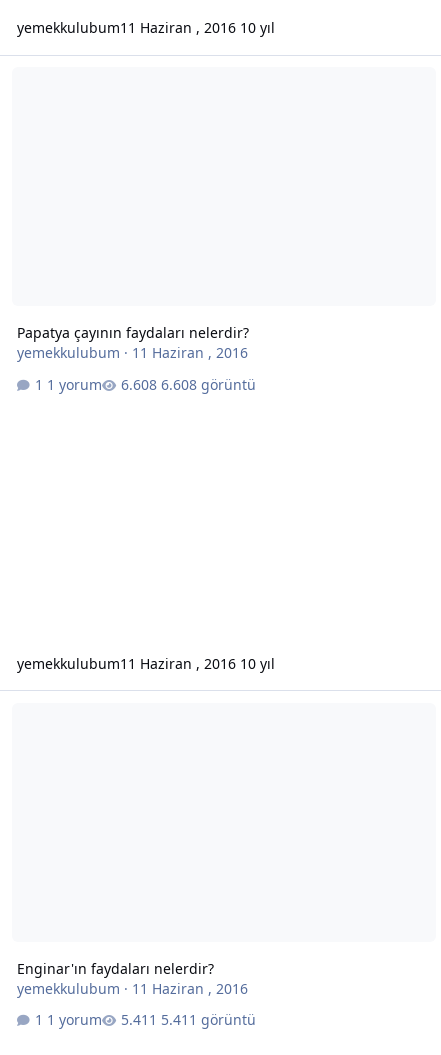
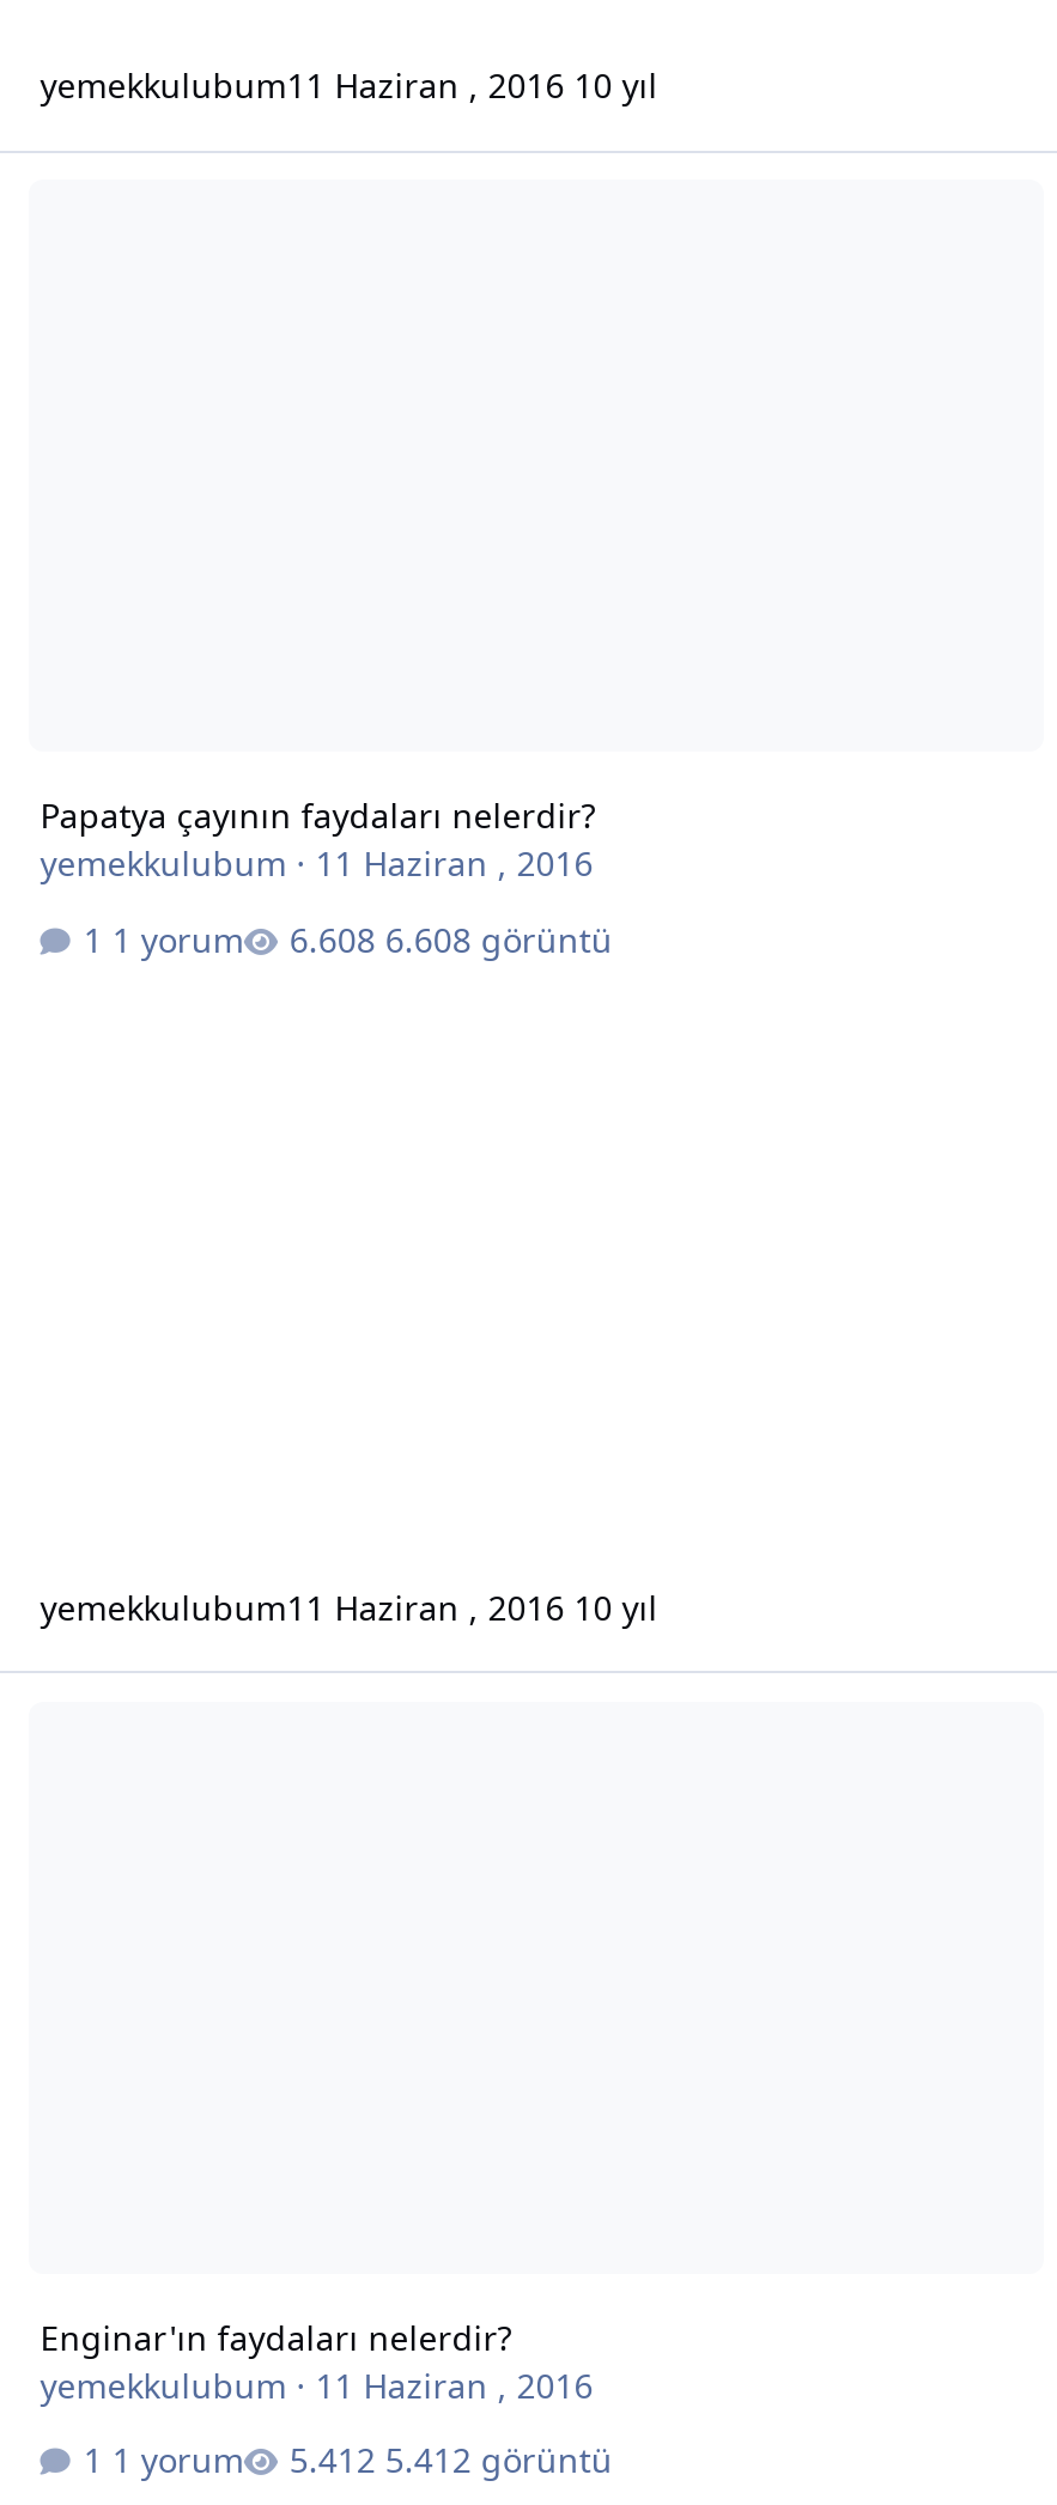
- 5.411 görüntü
+ 5.412 görüntü
